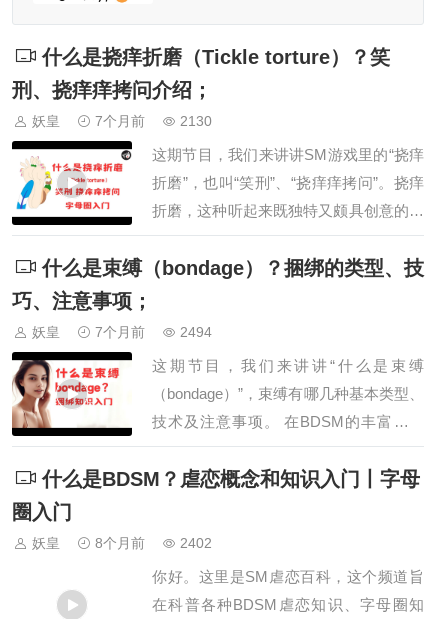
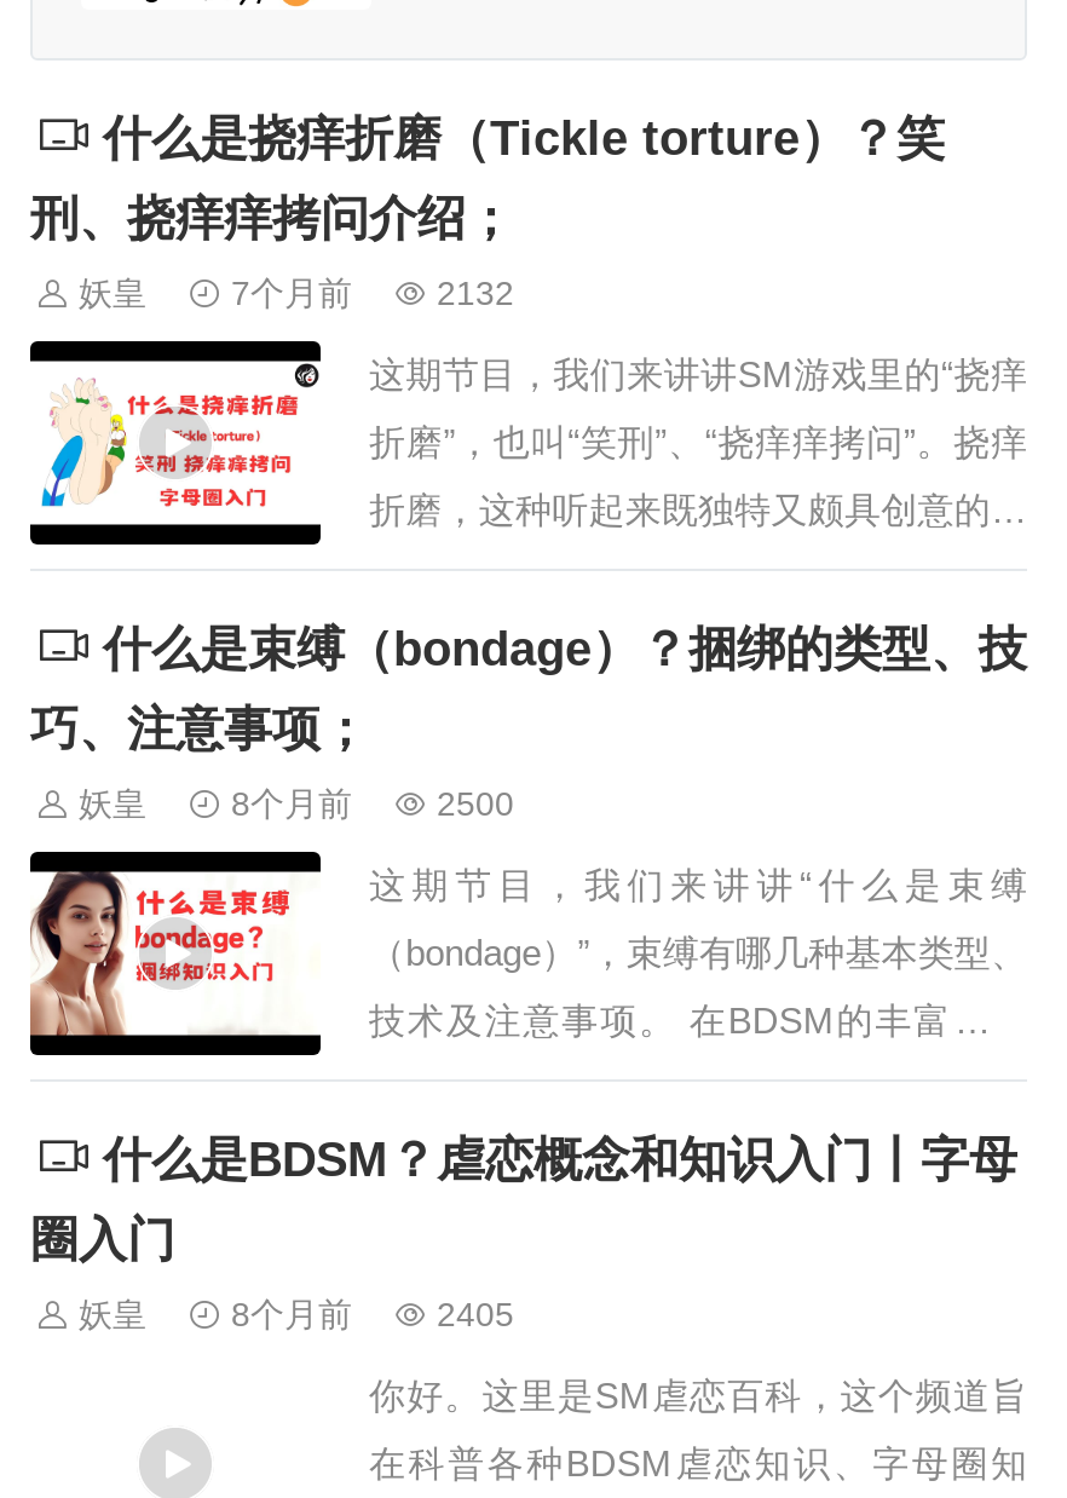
- 2130
+ 2132

- 7个月前
+ 8个月前

- 2494
+ 2500

- 2402
+ 2405
